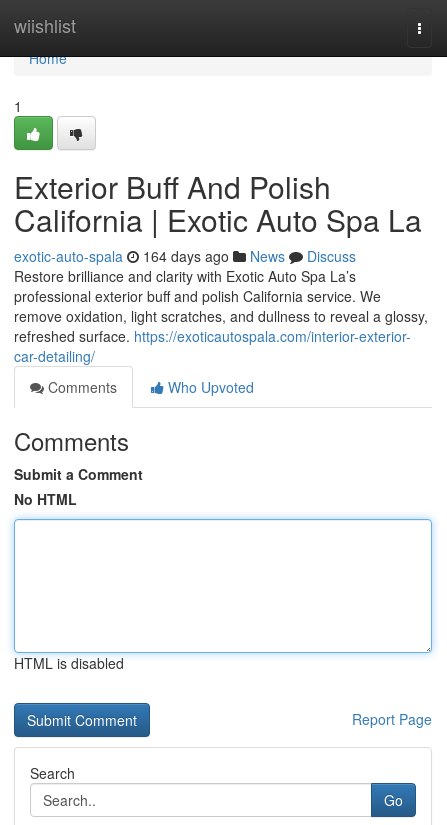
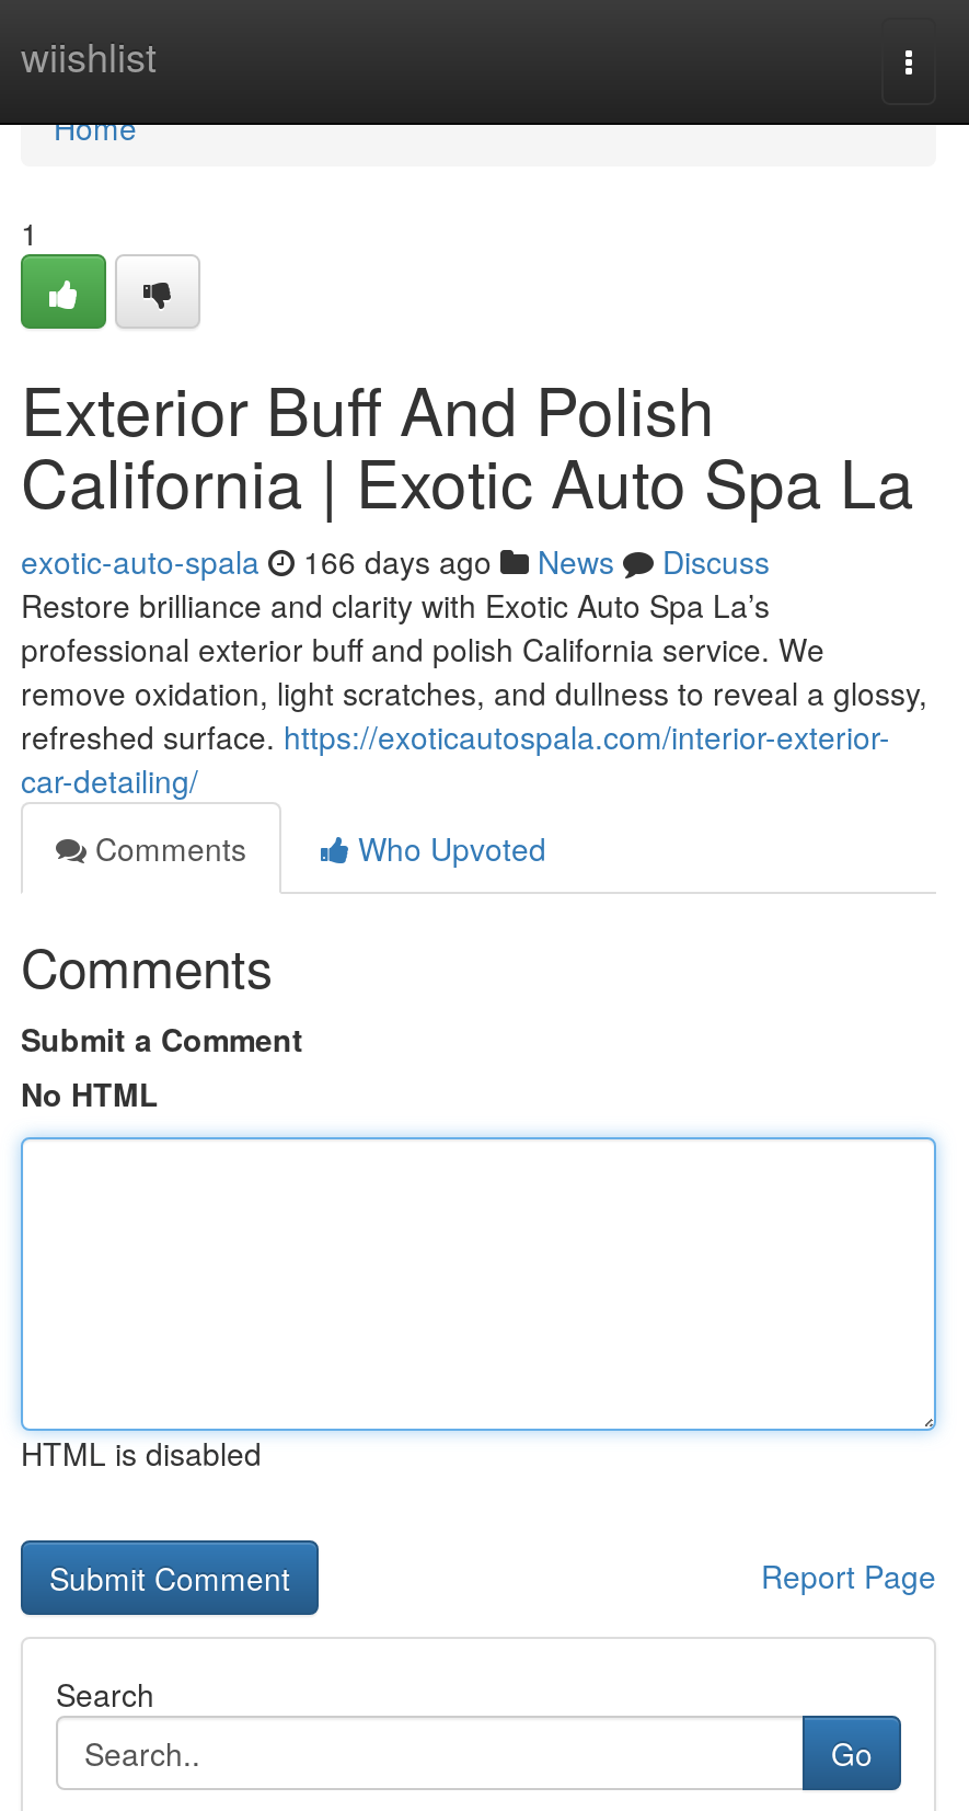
- exotic-auto-spala 164 days ago News Discuss
+ exotic-auto-spala 166 days ago News Discuss
